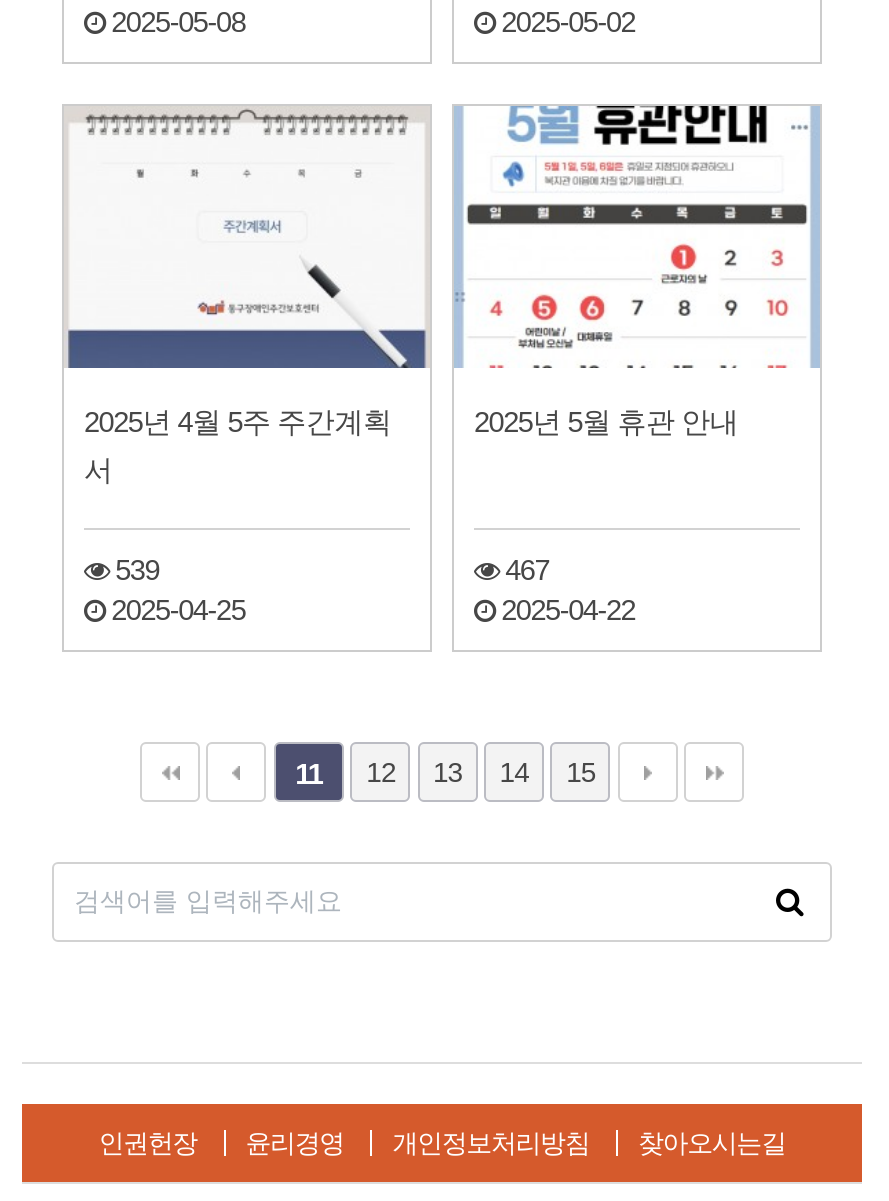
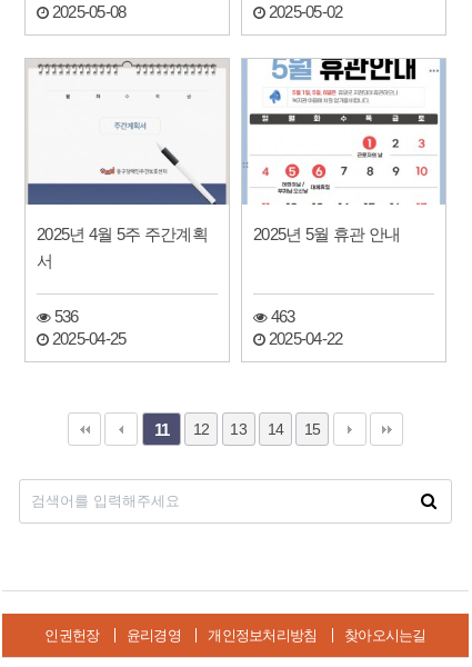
- 539
+ 536

- 467
+ 463
